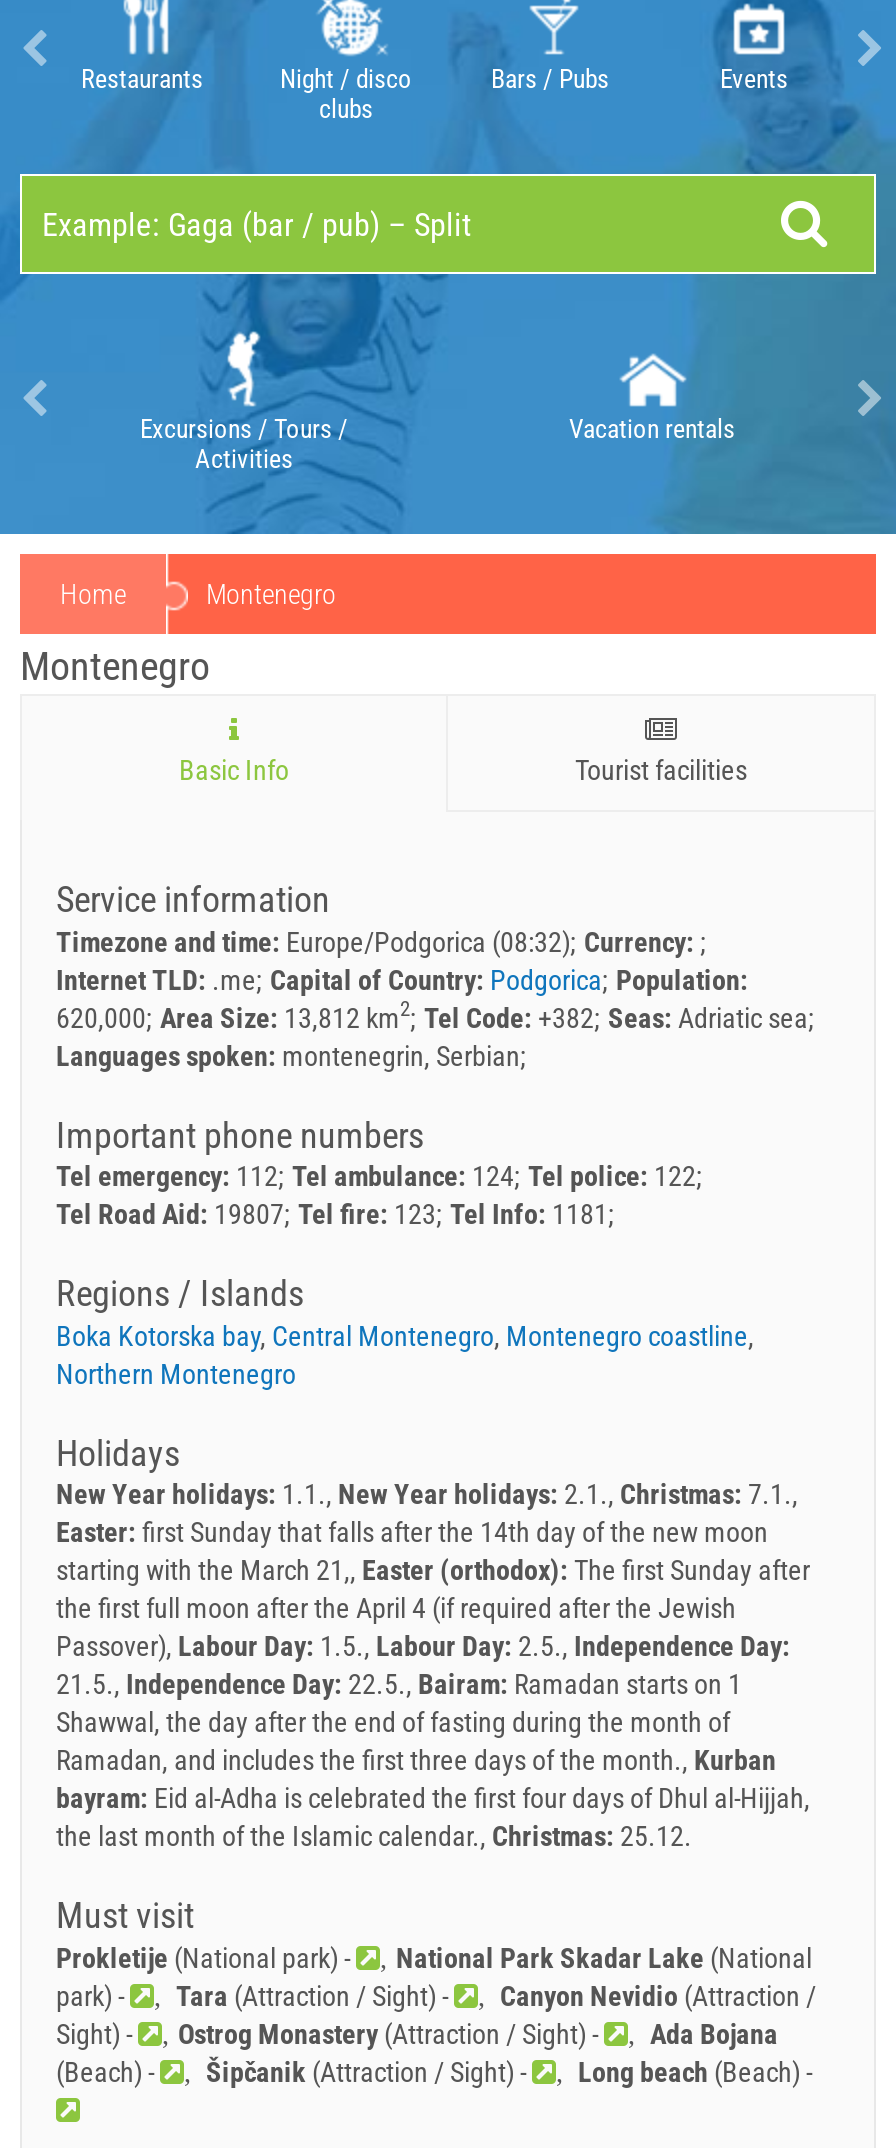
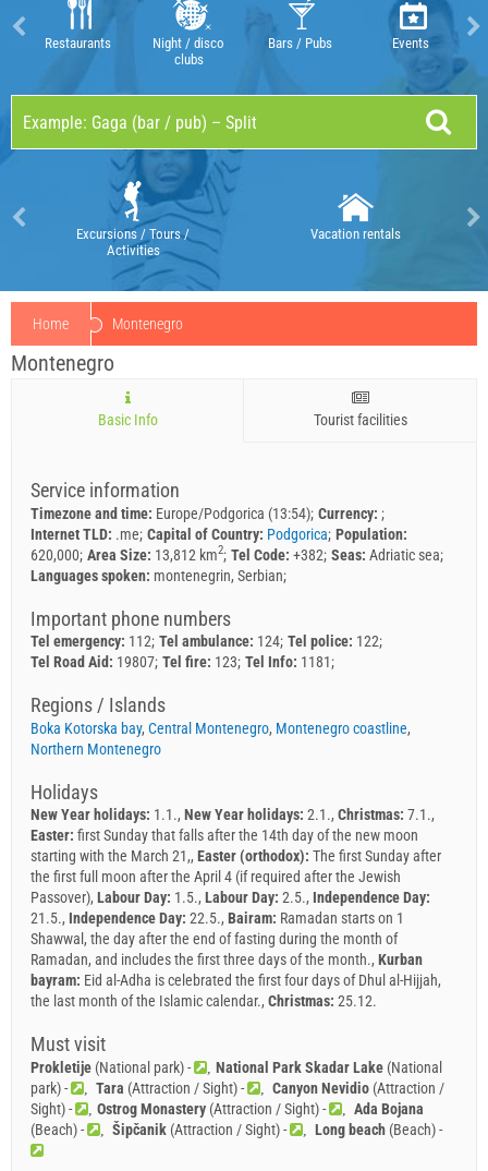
- Timezone and time: Europe/Podgorica (08:32) Currency:
+ Timezone and time: Europe/Podgorica (13:54) Currency:
